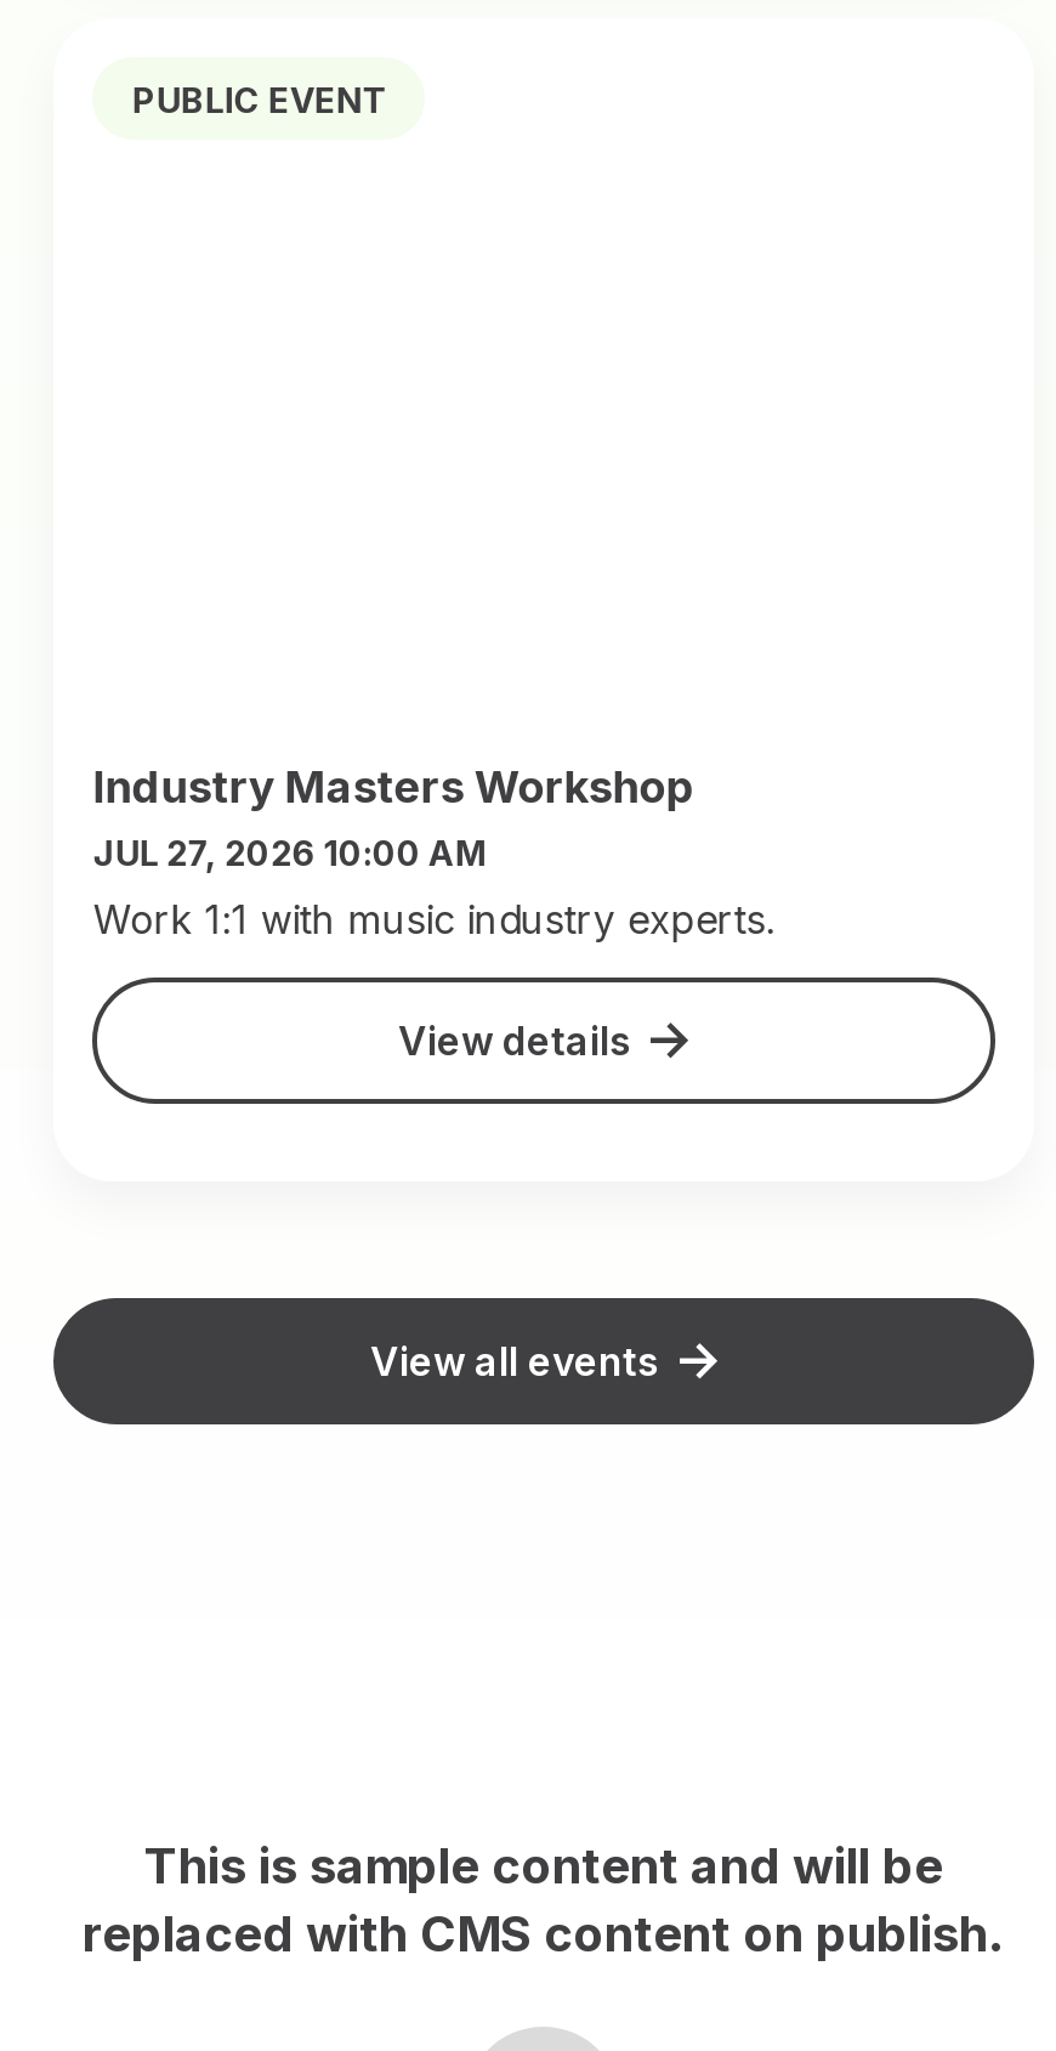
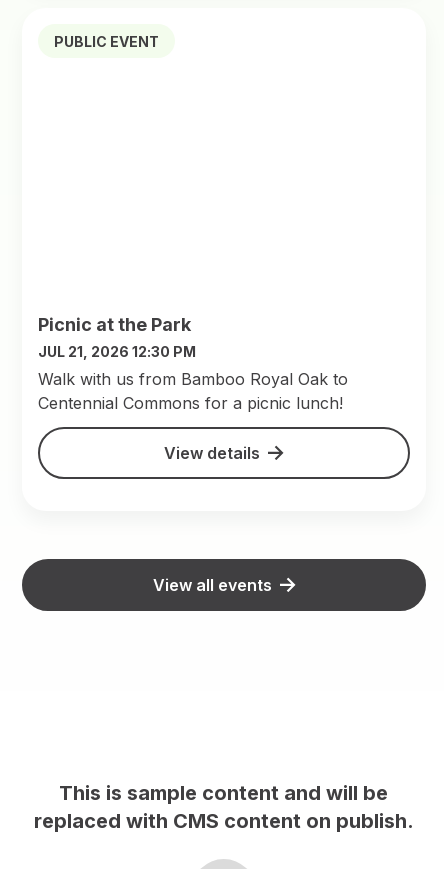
- Industry Masters Workshop
- JUL 27, 2026 10:00 AM
- Work 1:1 with music industry experts.
+ Picnic at the Park
+ JUL 21, 2026 12:30 PM
+ Walk with us from Bamboo Royal Oak to
+ Centennial Commons for a picnic lunch!
